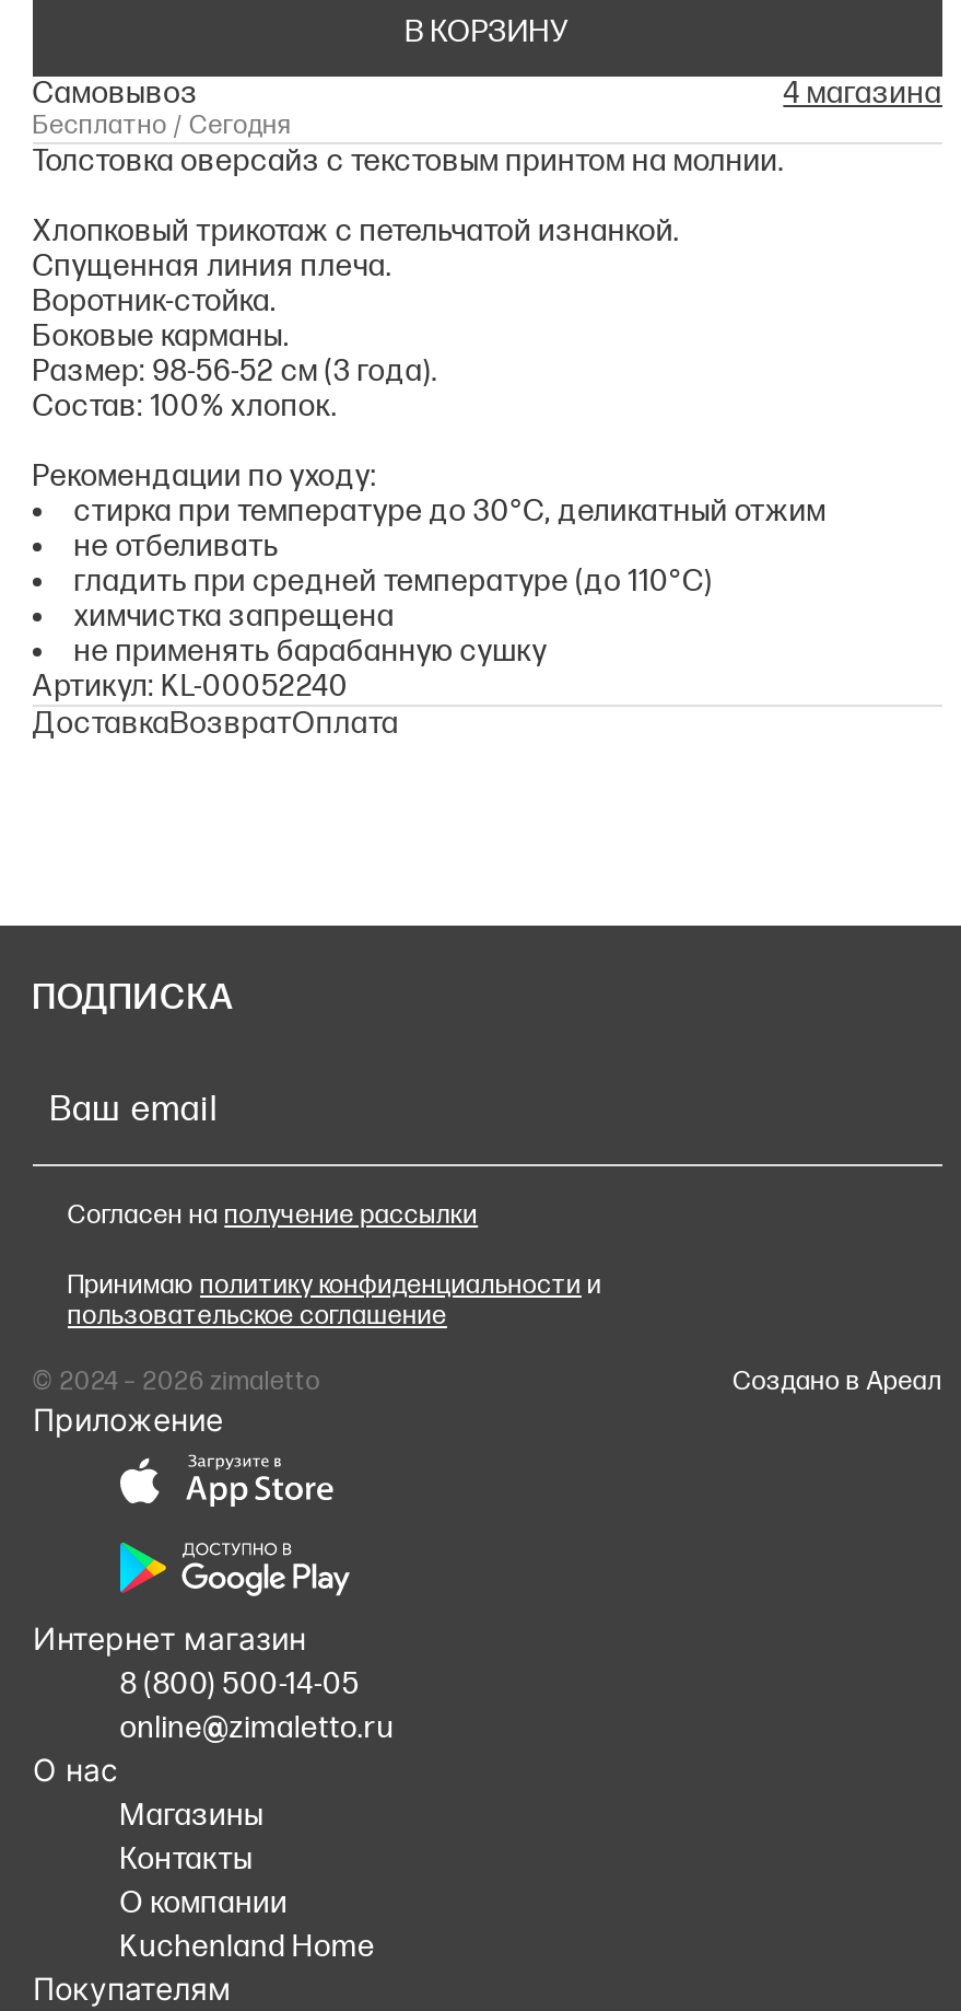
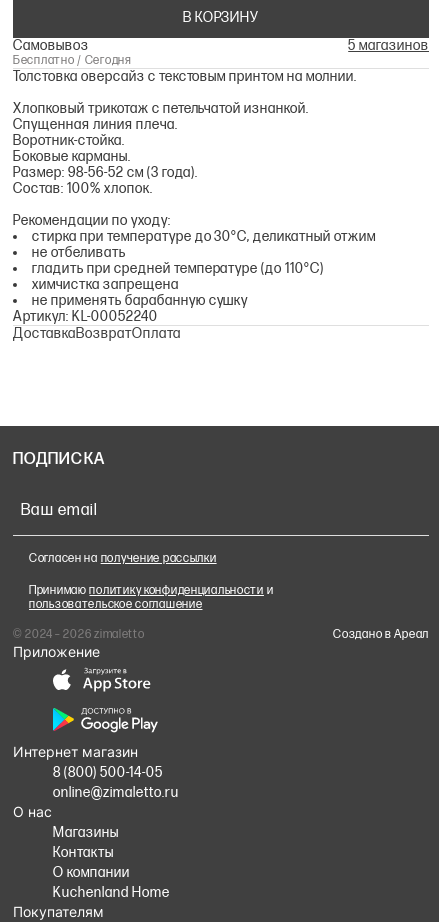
- 4 магазина
+ 5 магазинов
